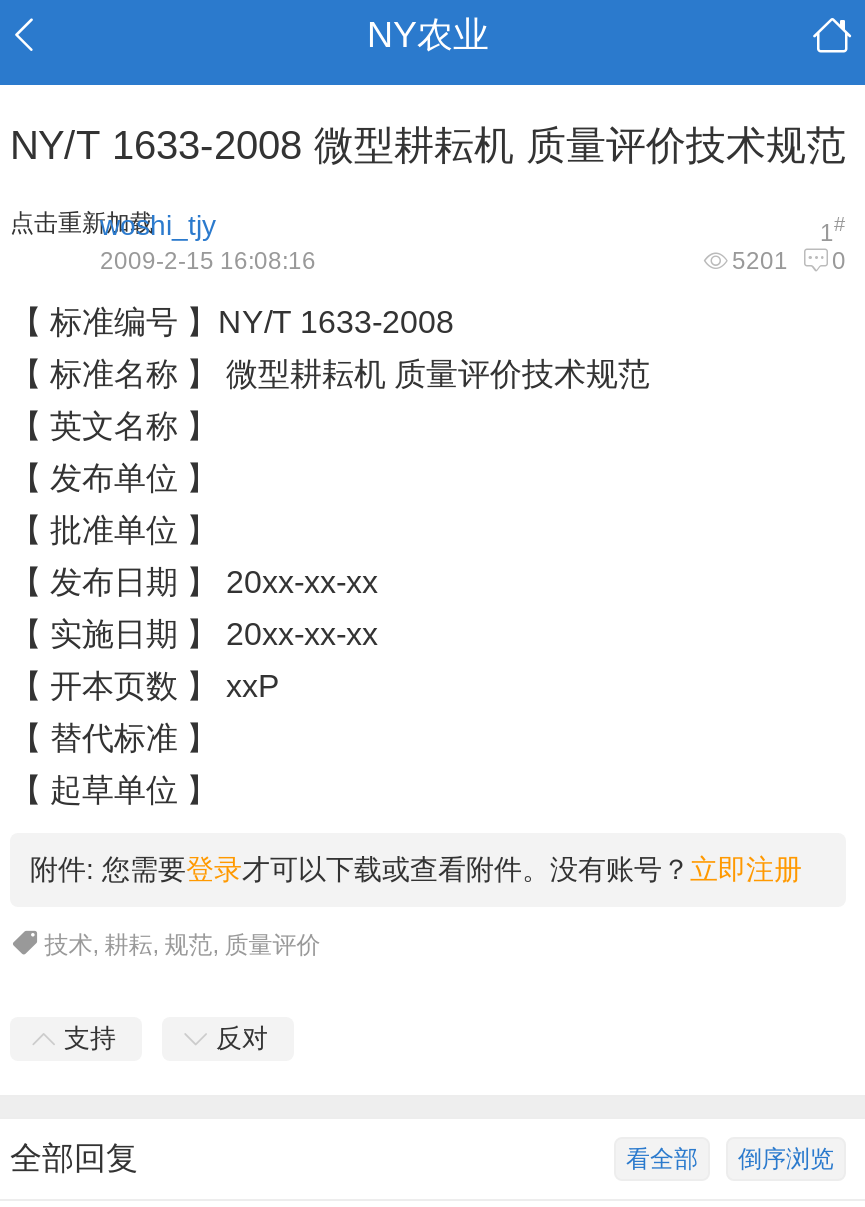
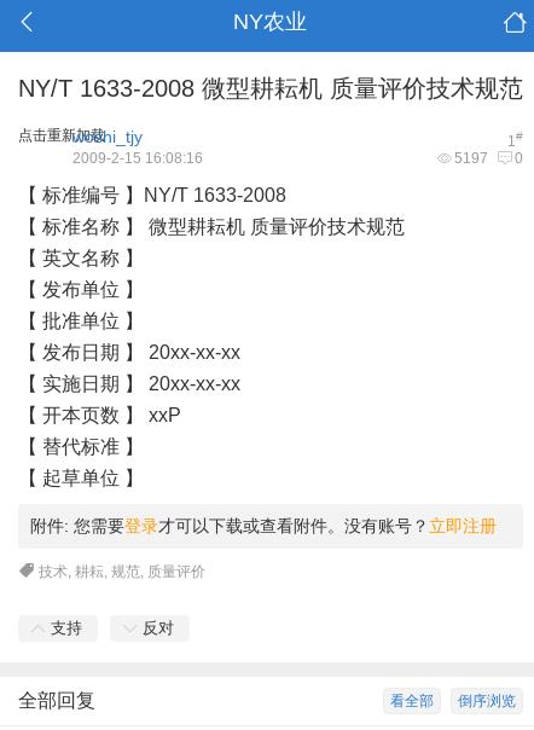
- 5201 0
+ 5197 0
